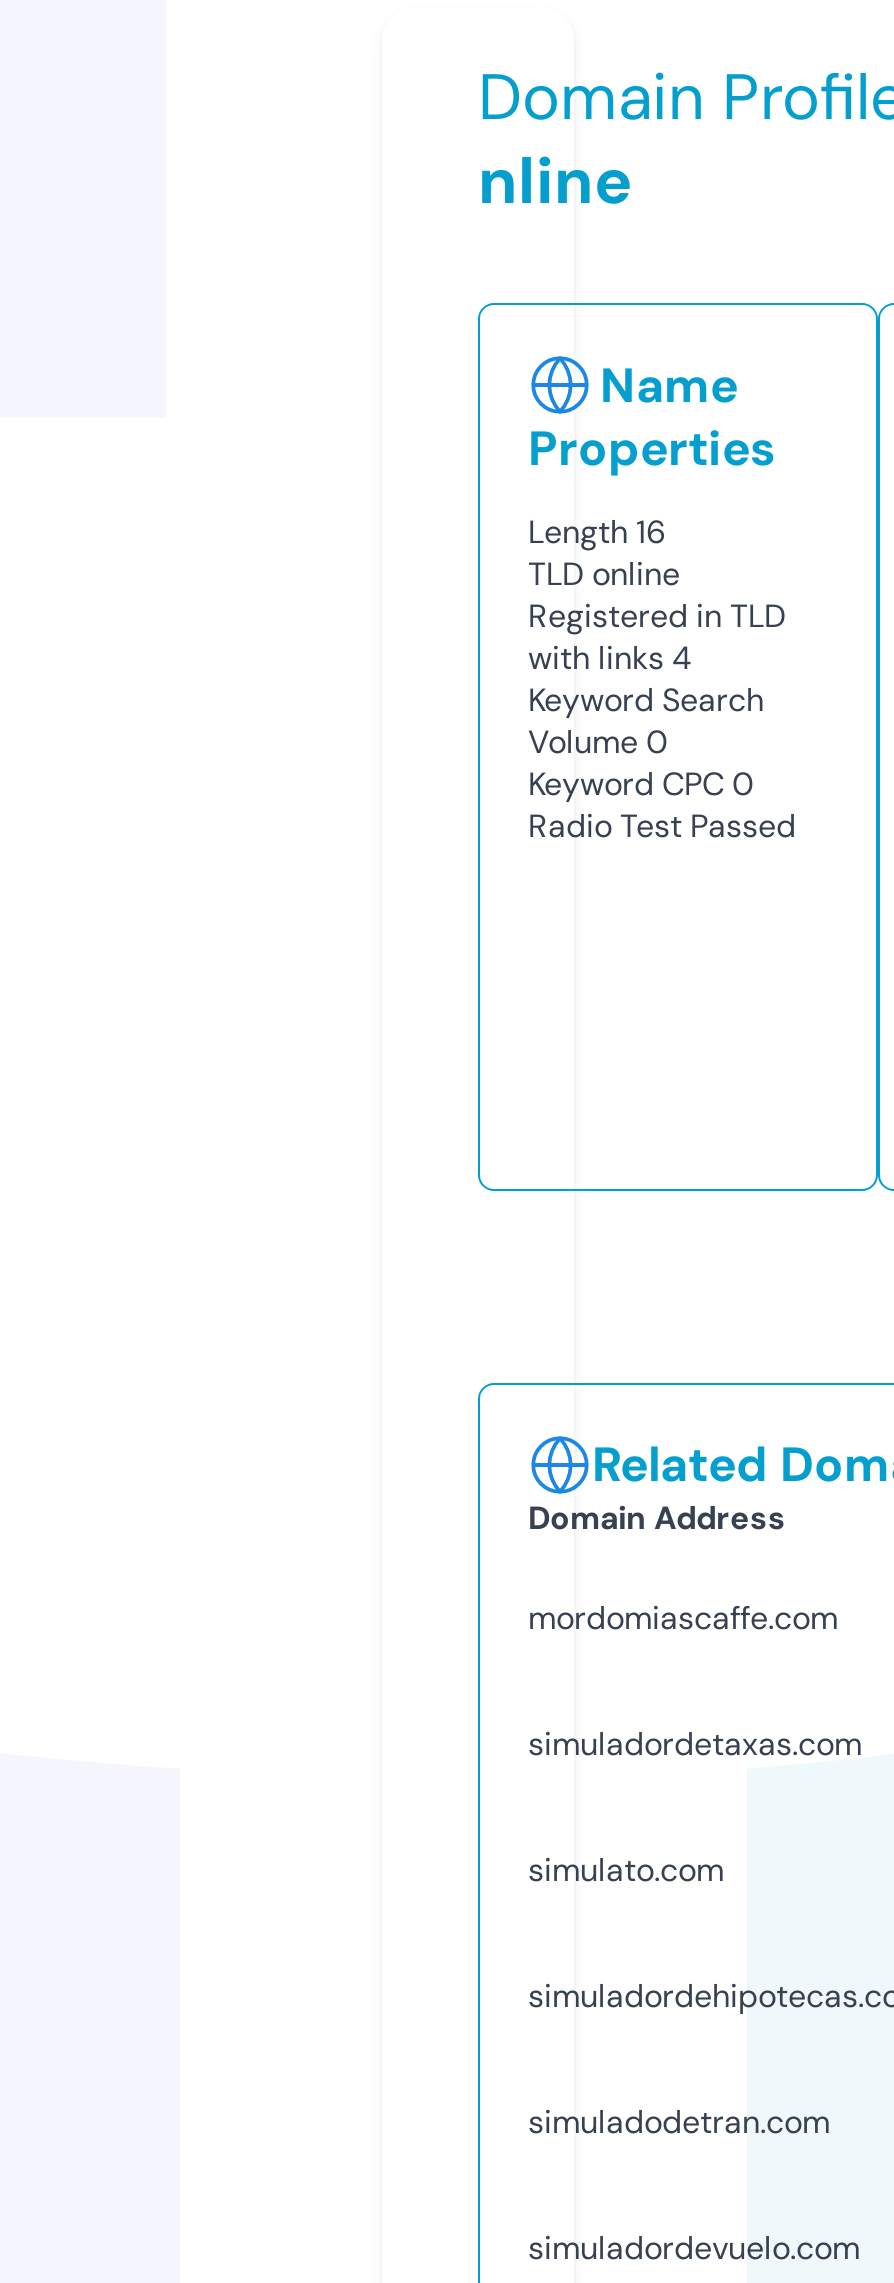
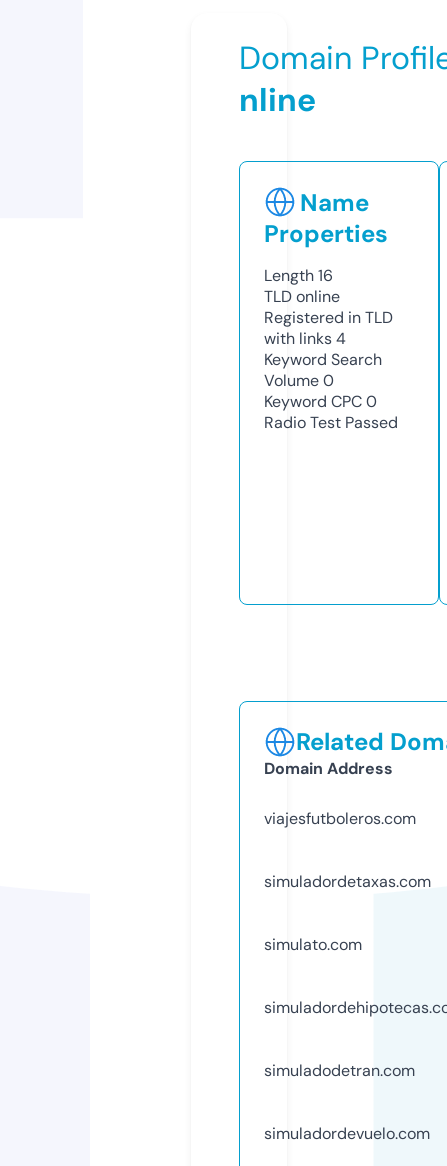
- mordomiascaffe.com
+ viajesfutboleros.com
